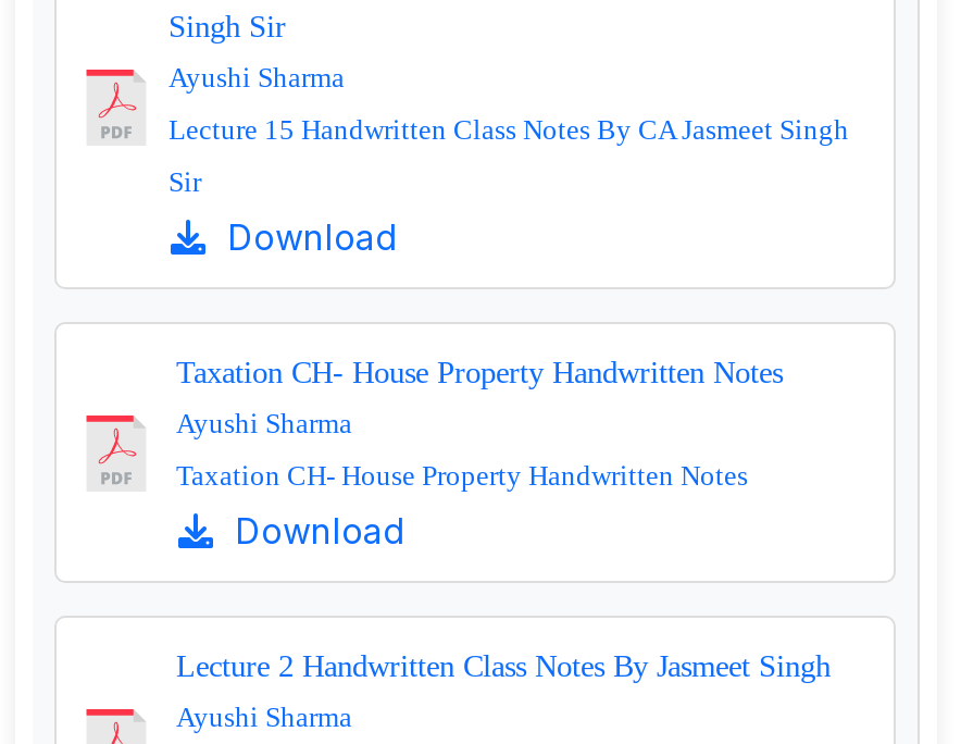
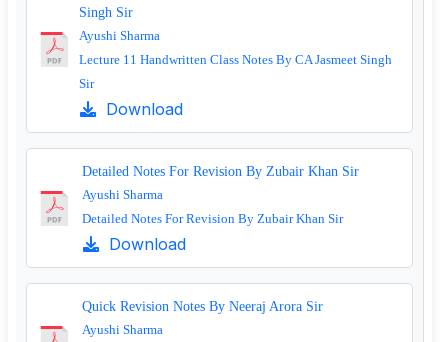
- Lecture 15 Handwritten Class Notes By CA Jasmeet Singh
+ Lecture 11 Handwritten Class Notes By CA Jasmeet Singh

- Taxation CH- House Property Handwritten Notes
+ Detailed Notes For Revision By Zubair Khan Sir

- Taxation CH- House Property Handwritten Notes
+ Detailed Notes For Revision By Zubair Khan Sir

- Lecture 2 Handwritten Class Notes By Jasmeet Singh
+ Quick Revision Notes By Neeraj Arora Sir
